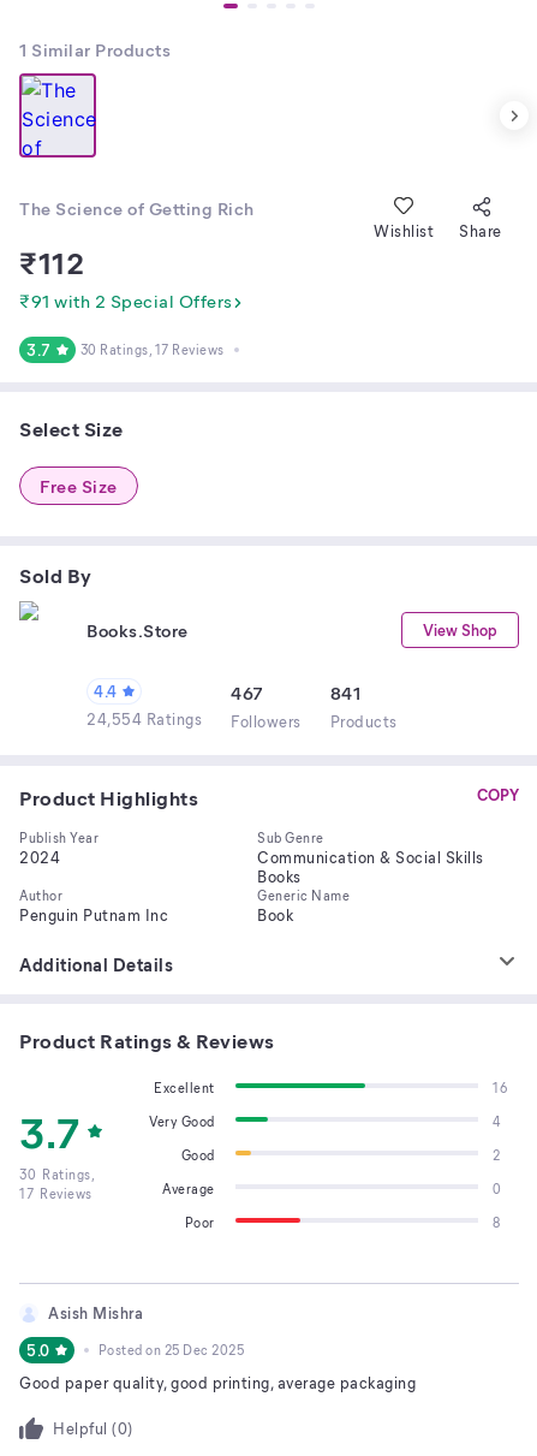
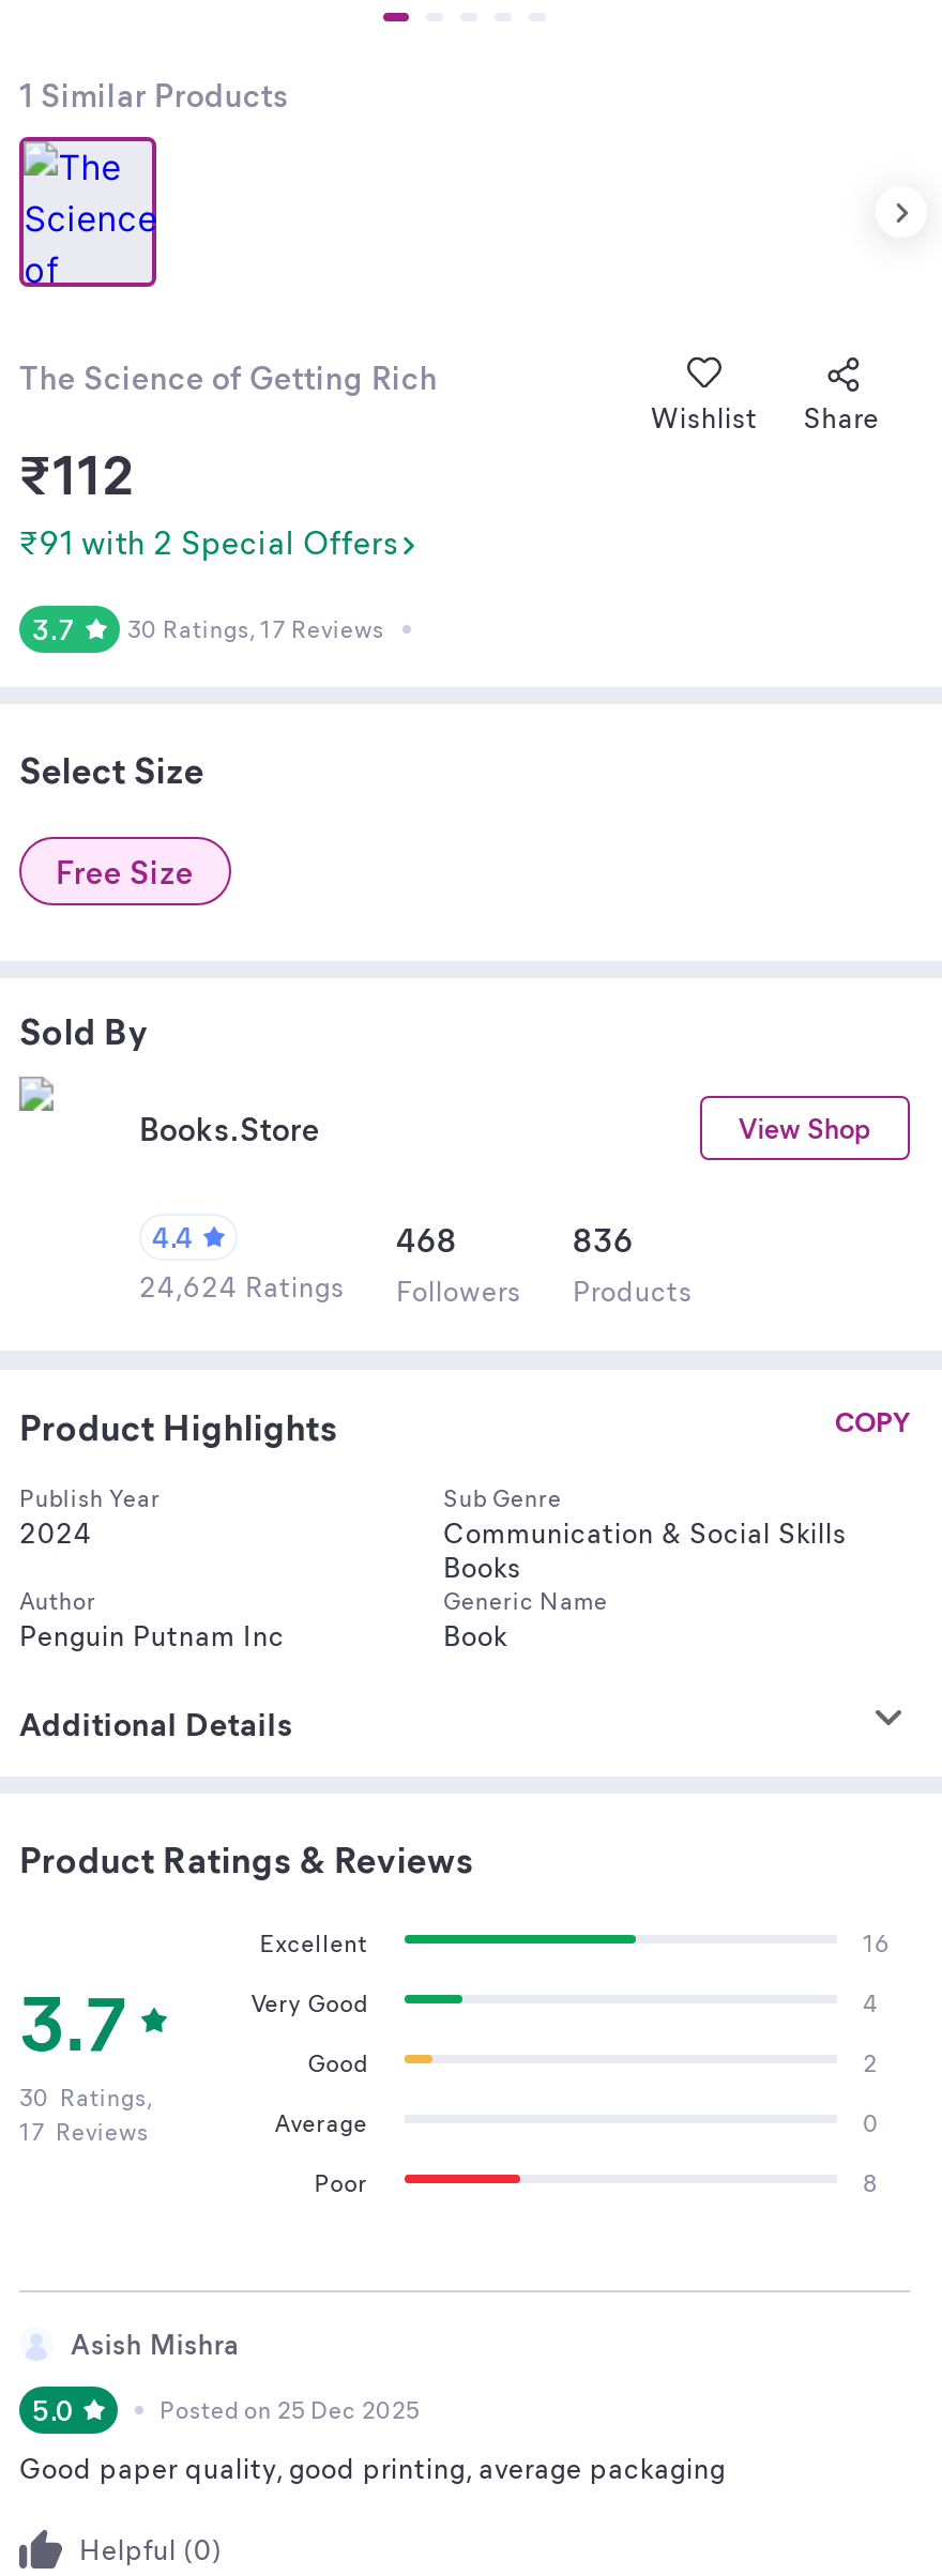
- 467
+ 468

- 841
+ 836

- 24,554 Ratings Followers Products
+ 24,624 Ratings Followers Products
